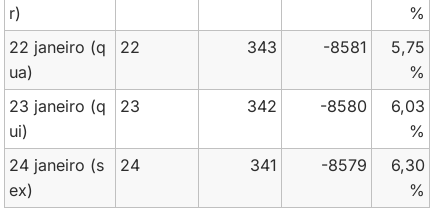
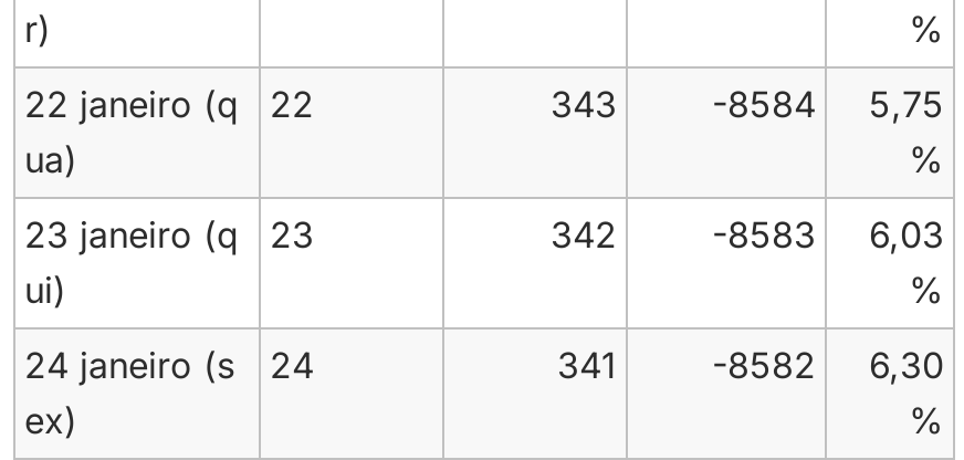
- -8581 5,75
+ -8584 5,75

- -8580 6,03
+ -8583 6,03

- -8579 6,30
+ -8582 6,30
